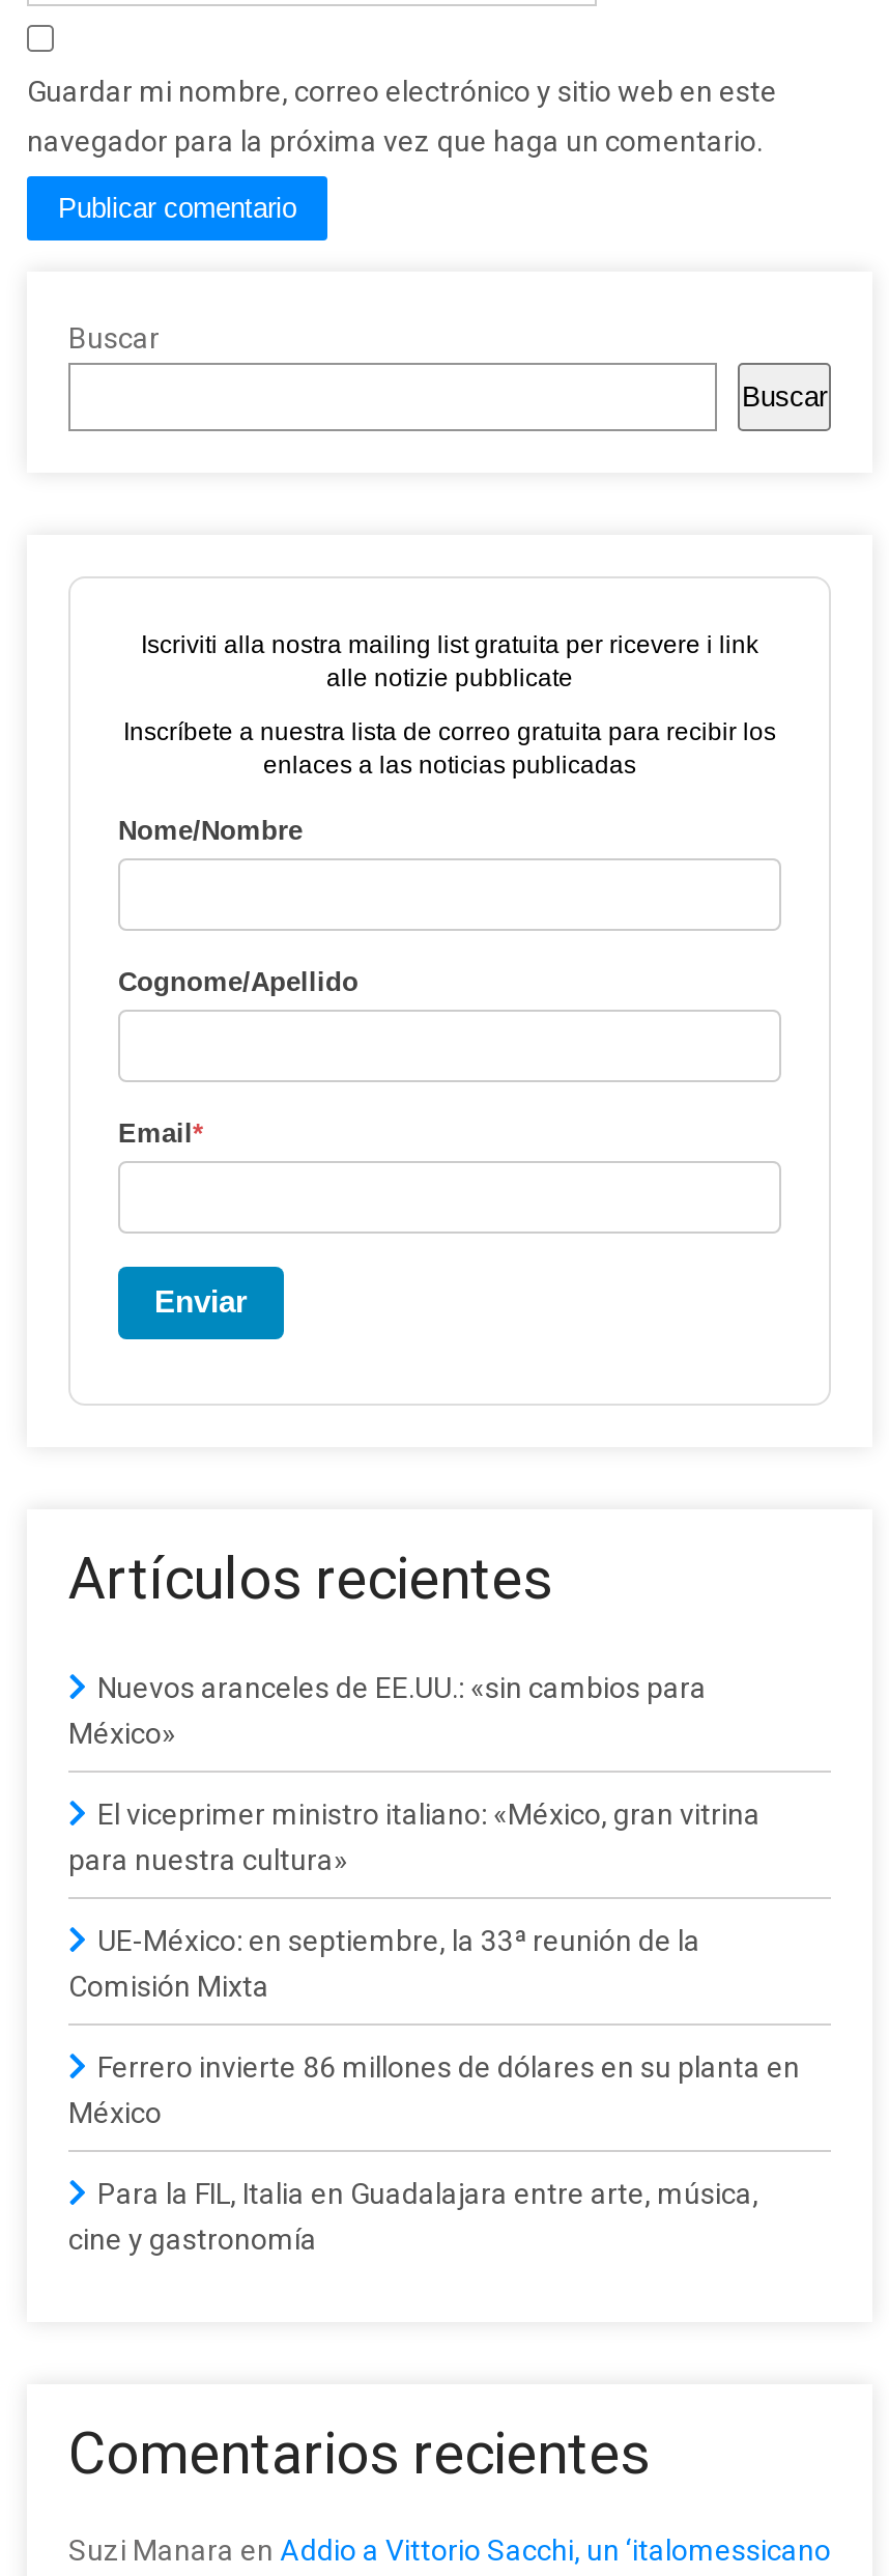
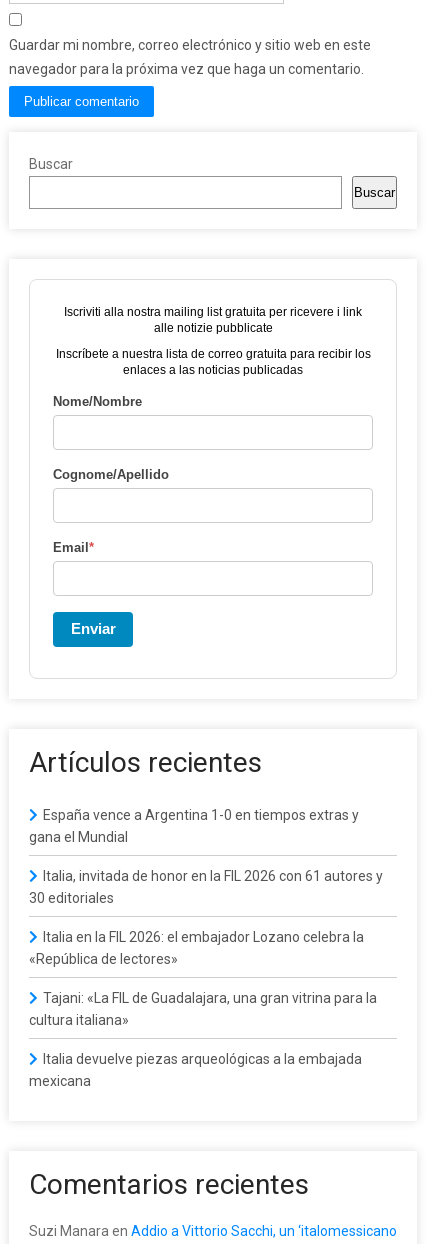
- Nuevos aranceles de EE.UU.: «sin cambios para
- México»
+ España vence a Argentina 1-0 en tiempos extras y
+ gana el Mundial

- El viceprimer ministro italiano: «México, gran vitrina
- para nuestra cultura»
+ Italia, invitada de honor en la FIL 2026 con 61 autores y
+ 30 editoriales

- UE-México: en septiembre, la 33ª reunión de la
- Comisión Mixta
+ Italia en la FIL 2026: el embajador Lozano celebra la
+ «República de lectores»

- Ferrero invierte 86 millones de dólares en su planta en
- México
+ Tajani: «La FIL de Guadalajara, una gran vitrina para la
+ cultura italiana»

- Para la FIL, Italia en Guadalajara entre arte, música,
- cine y gastronomía
+ Italia devuelve piezas arqueológicas a la embajada
+ mexicana
